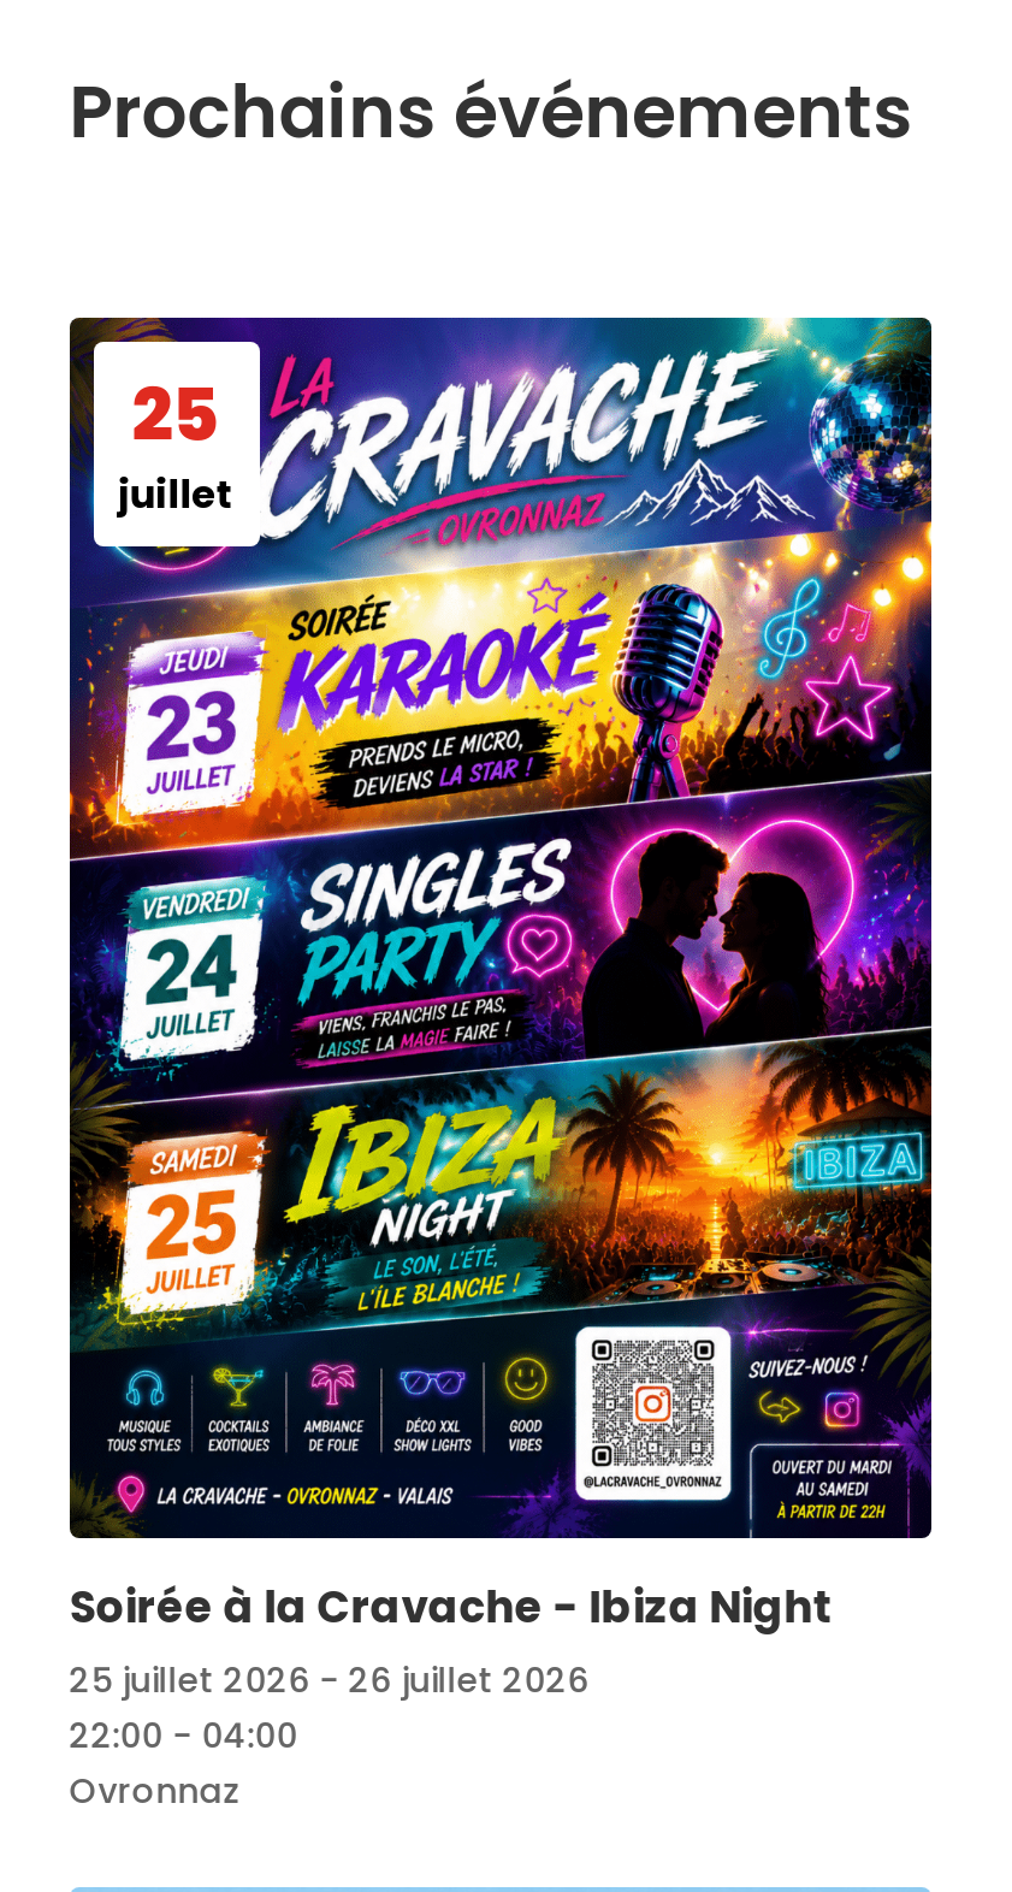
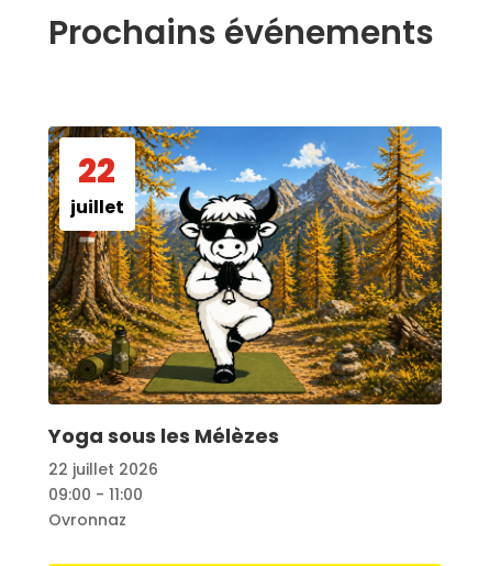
- [image]
- 25
+ [image]
+ 22

- Soirée à la Cravache - Ibiza Night
- 25 juillet 2026 - 26 juillet 2026
- 22:00 - 04:00
+ Yoga sous les Mélèzes
+ 22 juillet 2026
+ 09:00 - 11:00
